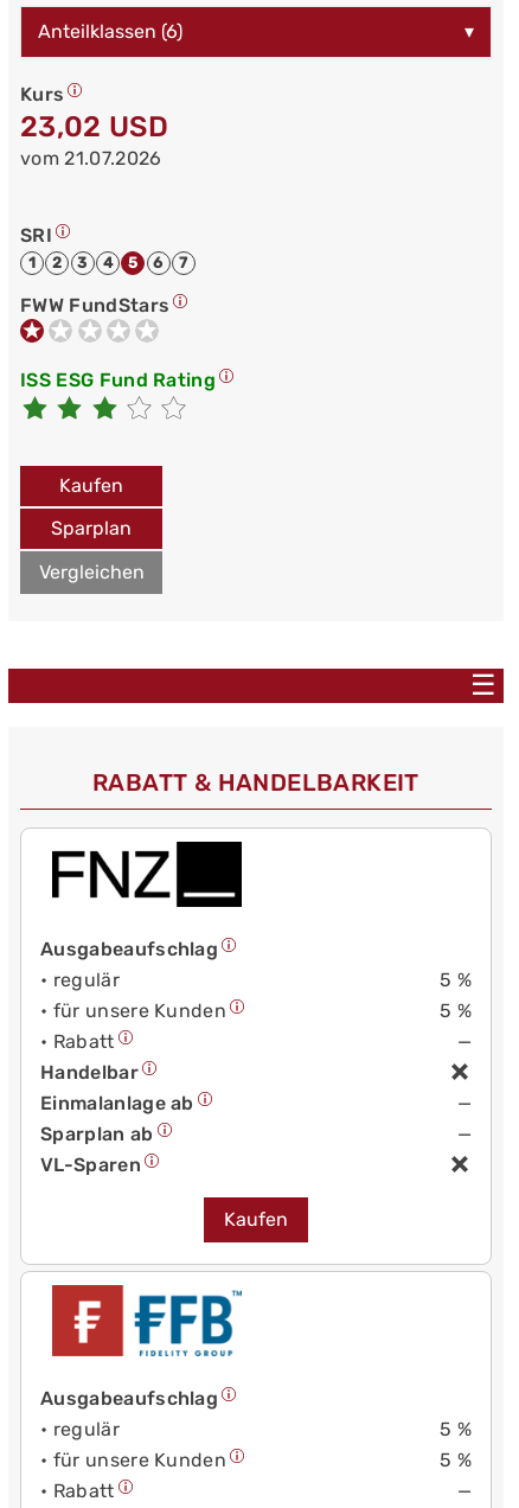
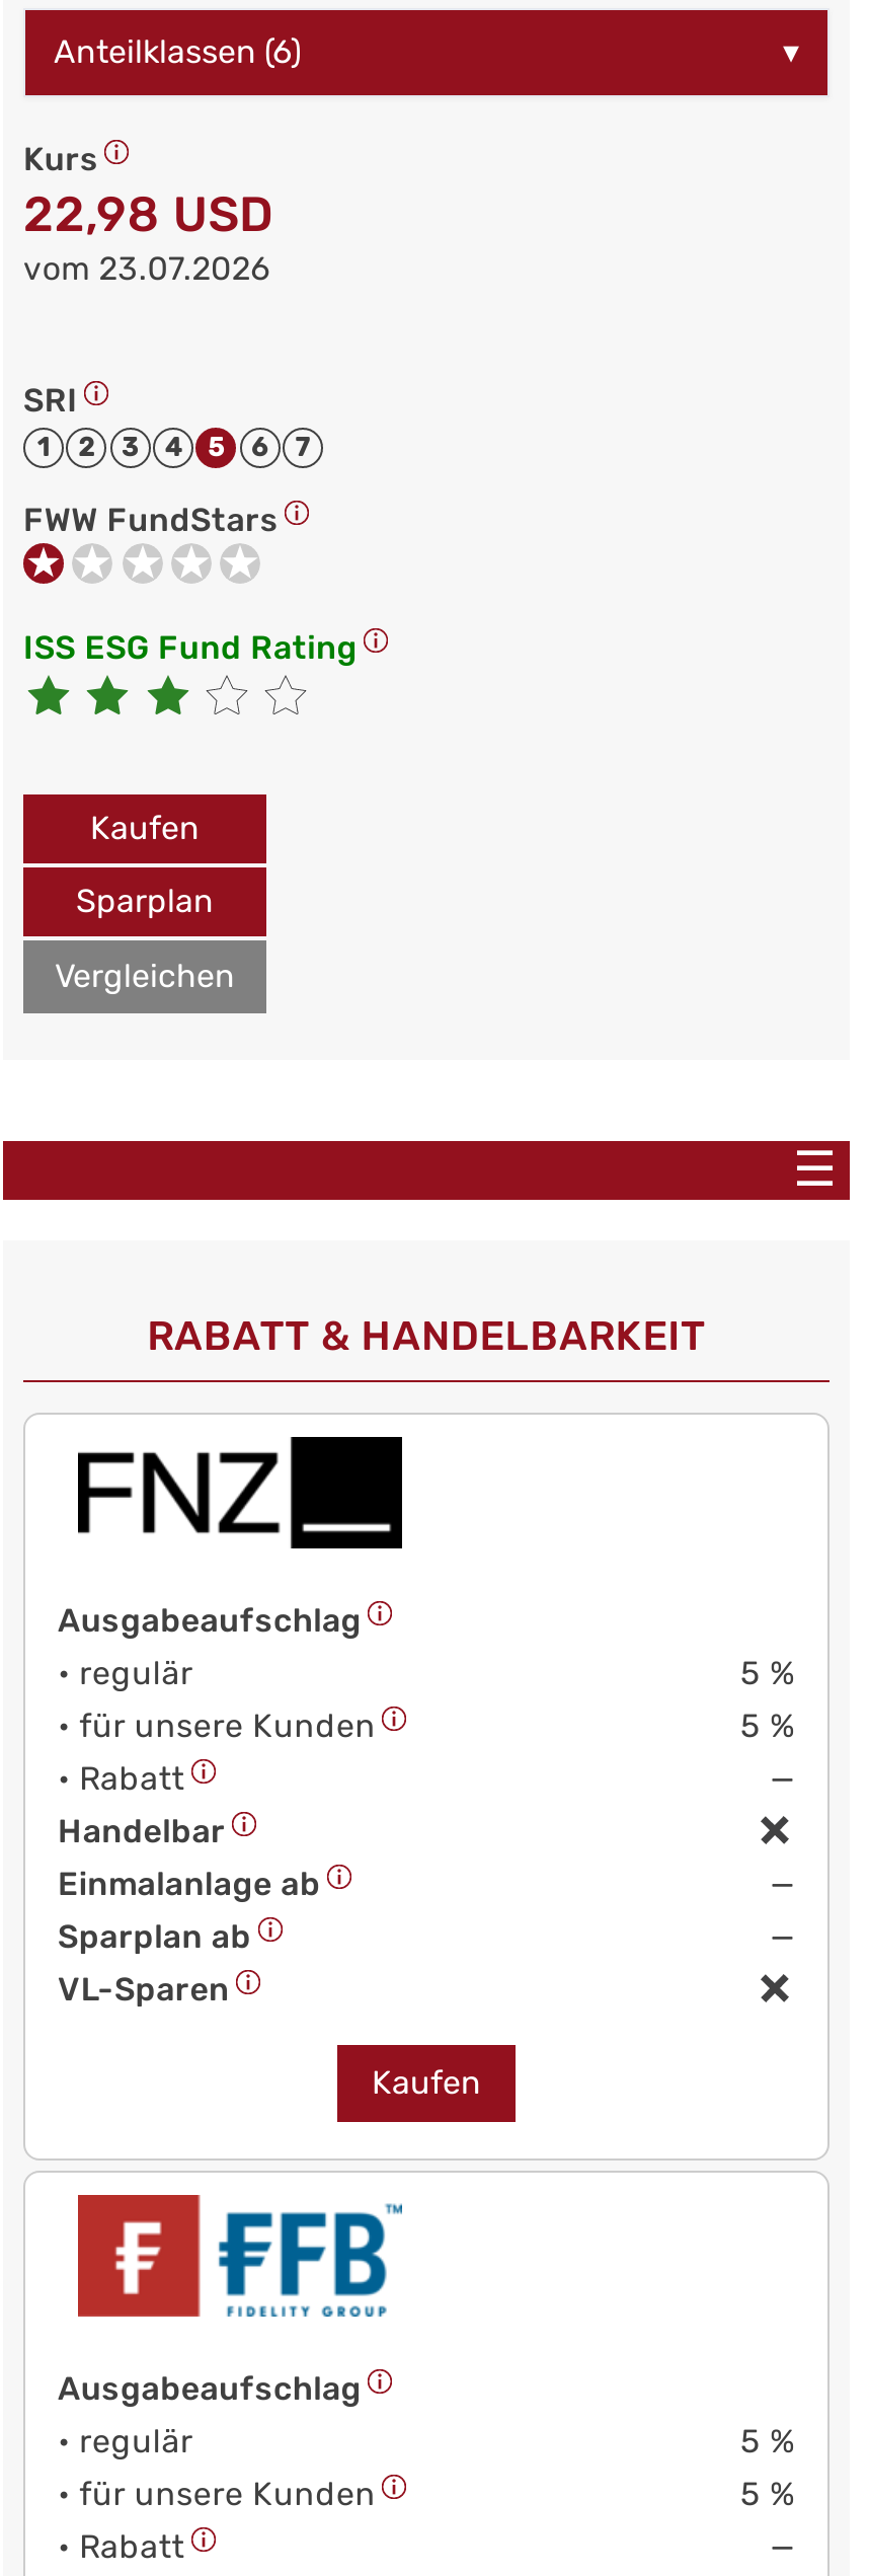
- 23,02 USD
+ 22,98 USD

- vom 21.07.2026
+ vom 23.07.2026
